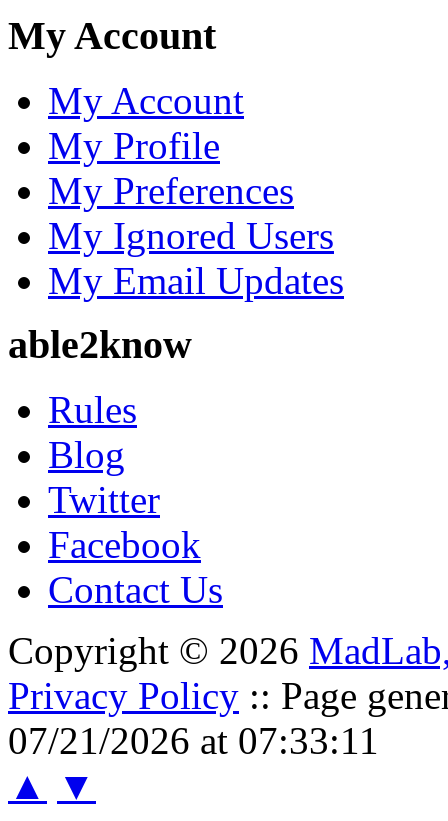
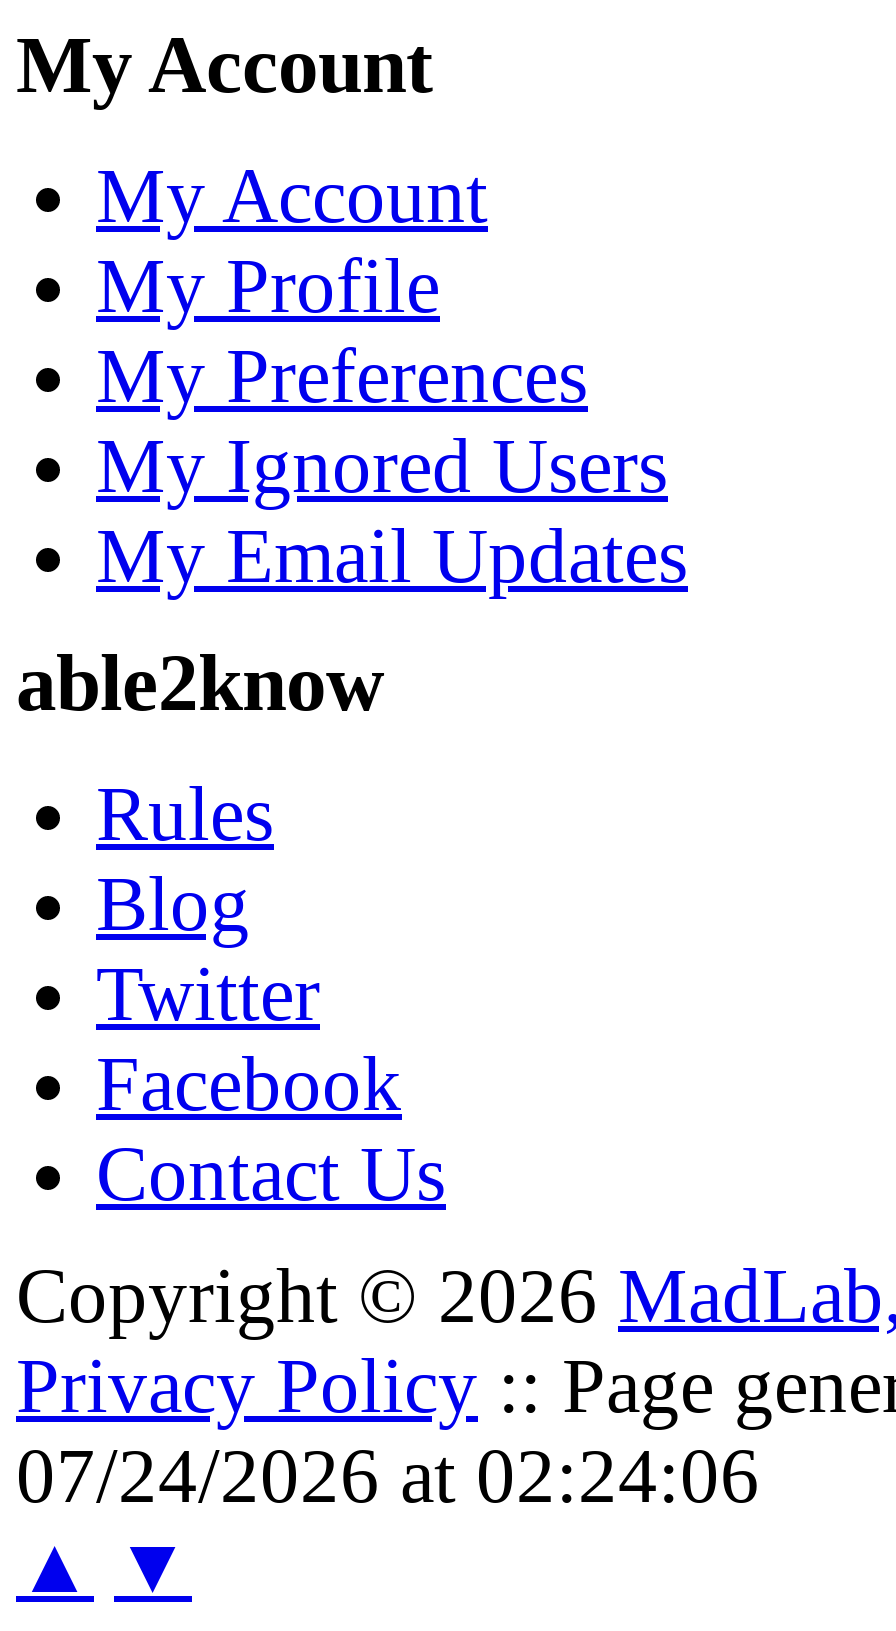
- 07/21/2026 at 07:33:11
+ 07/24/2026 at 02:24:06
